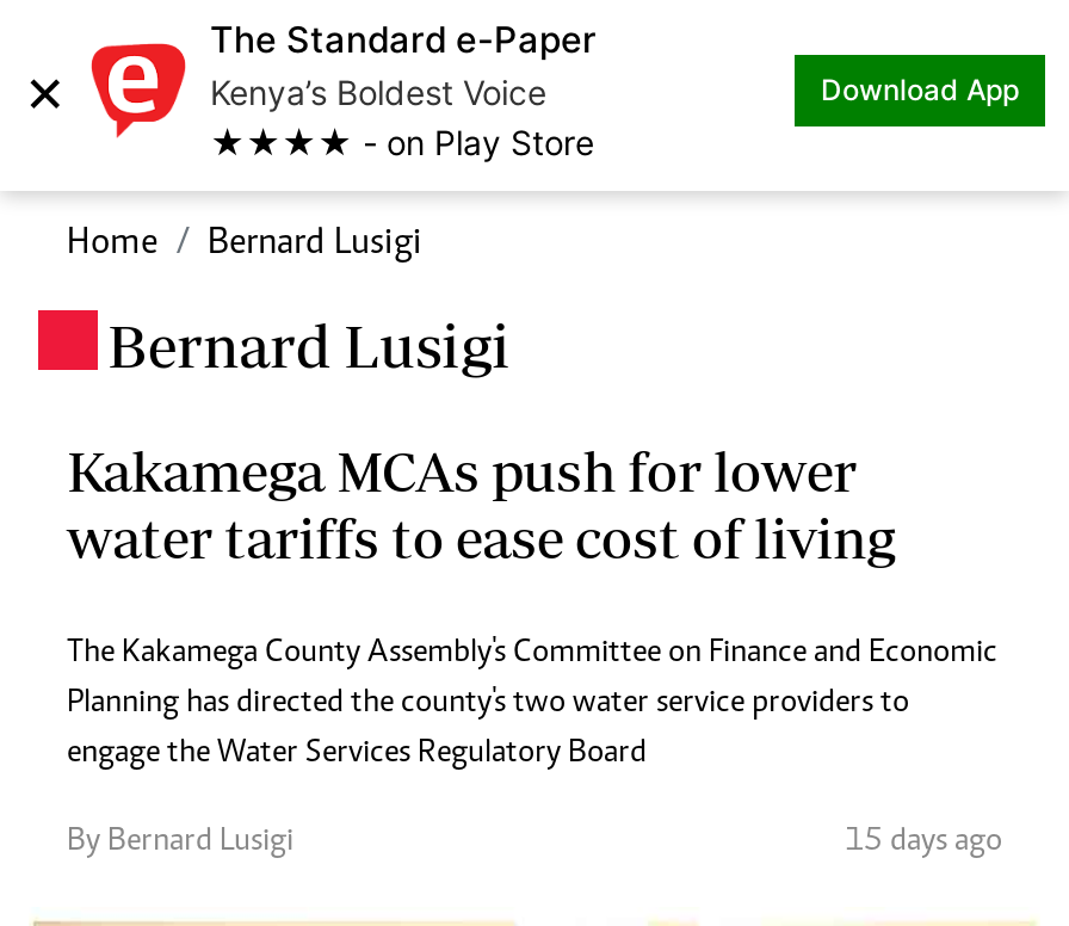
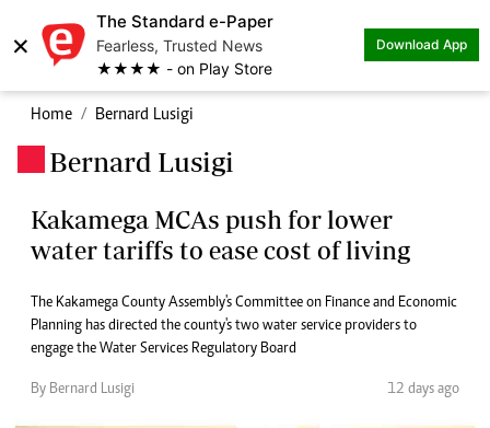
- Kenya’s Boldest Voice
+ Fearless, Trusted News

- 15 days ago
+ 12 days ago
